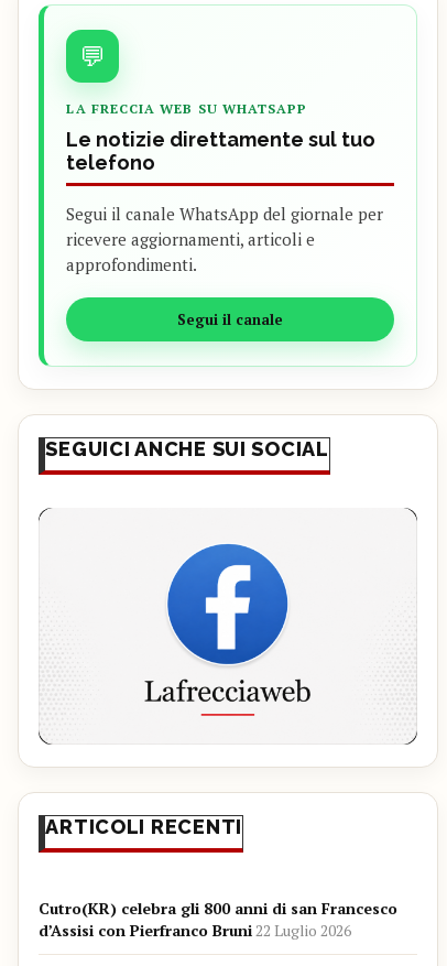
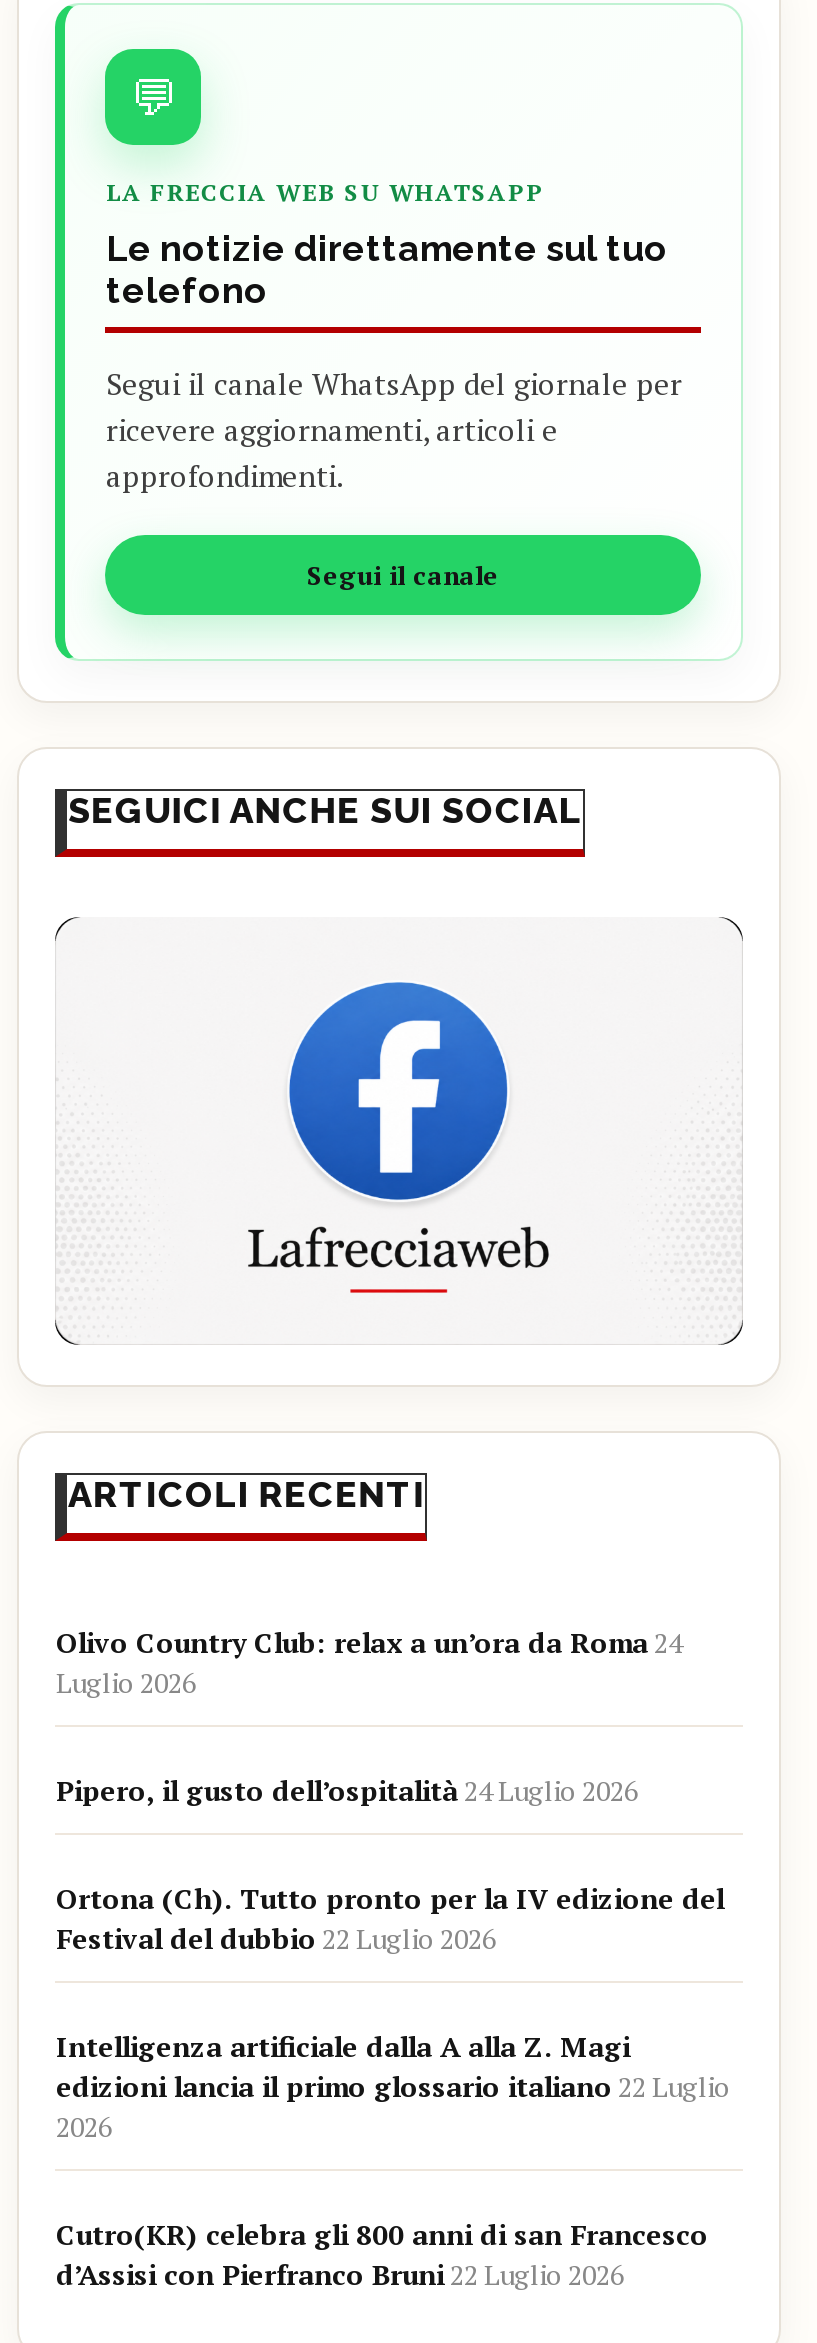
+ Olivo Country Club: relax a un’ora da Roma 24
+ Luglio 2026
+ Pipero, il gusto dell’ospitalità 24 Luglio 2026
+ Ortona (Ch). Tutto pronto per la IV edizione del
+ Festival del dubbio 22 Luglio 2026
+ Intelligenza artificiale dalla A alla Z. Magi
+ edizioni lancia il primo glossario italiano 22 Luglio
+ 2026
